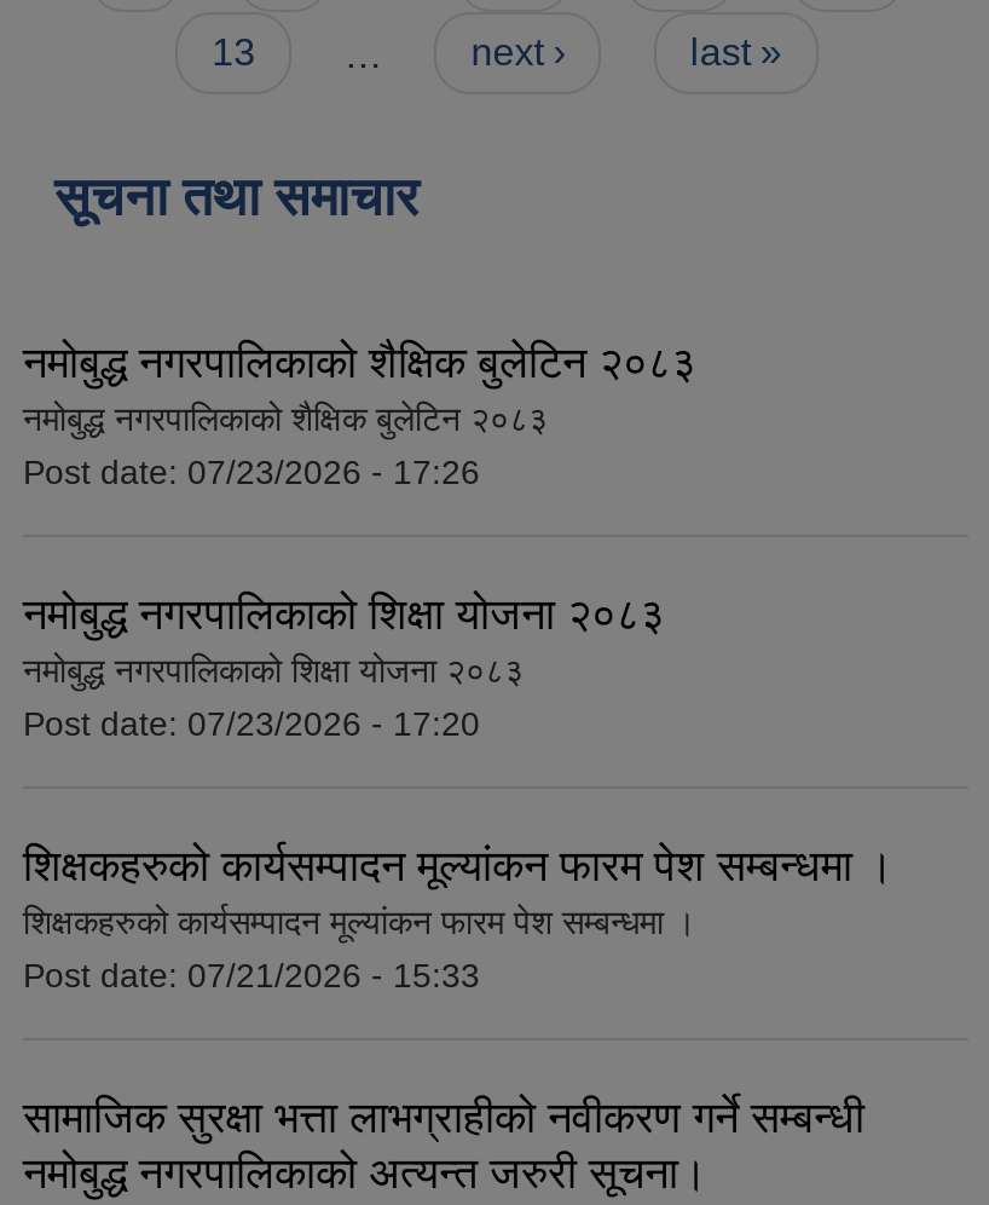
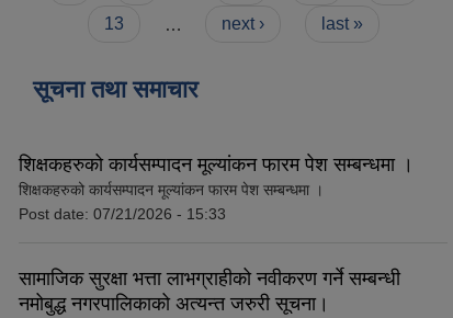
- नमोबुद्ध नगरपालिकाको शैक्षिक बुलेटिन २०८३
- नमोबुद्ध नगरपालिकाको शैक्षिक बुलेटिन २०८३
- Post date: 07/23/2026 - 17:26
- नमोबुद्ध नगरपालिकाको शिक्षा योजना २०८३
- नमोबुद्ध नगरपालिकाको शिक्षा योजना २०८३
- Post date: 07/23/2026 - 17:20
